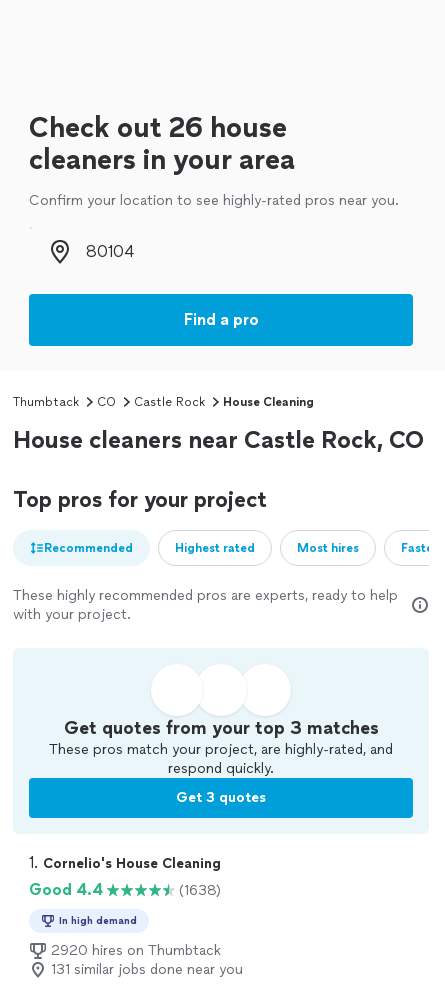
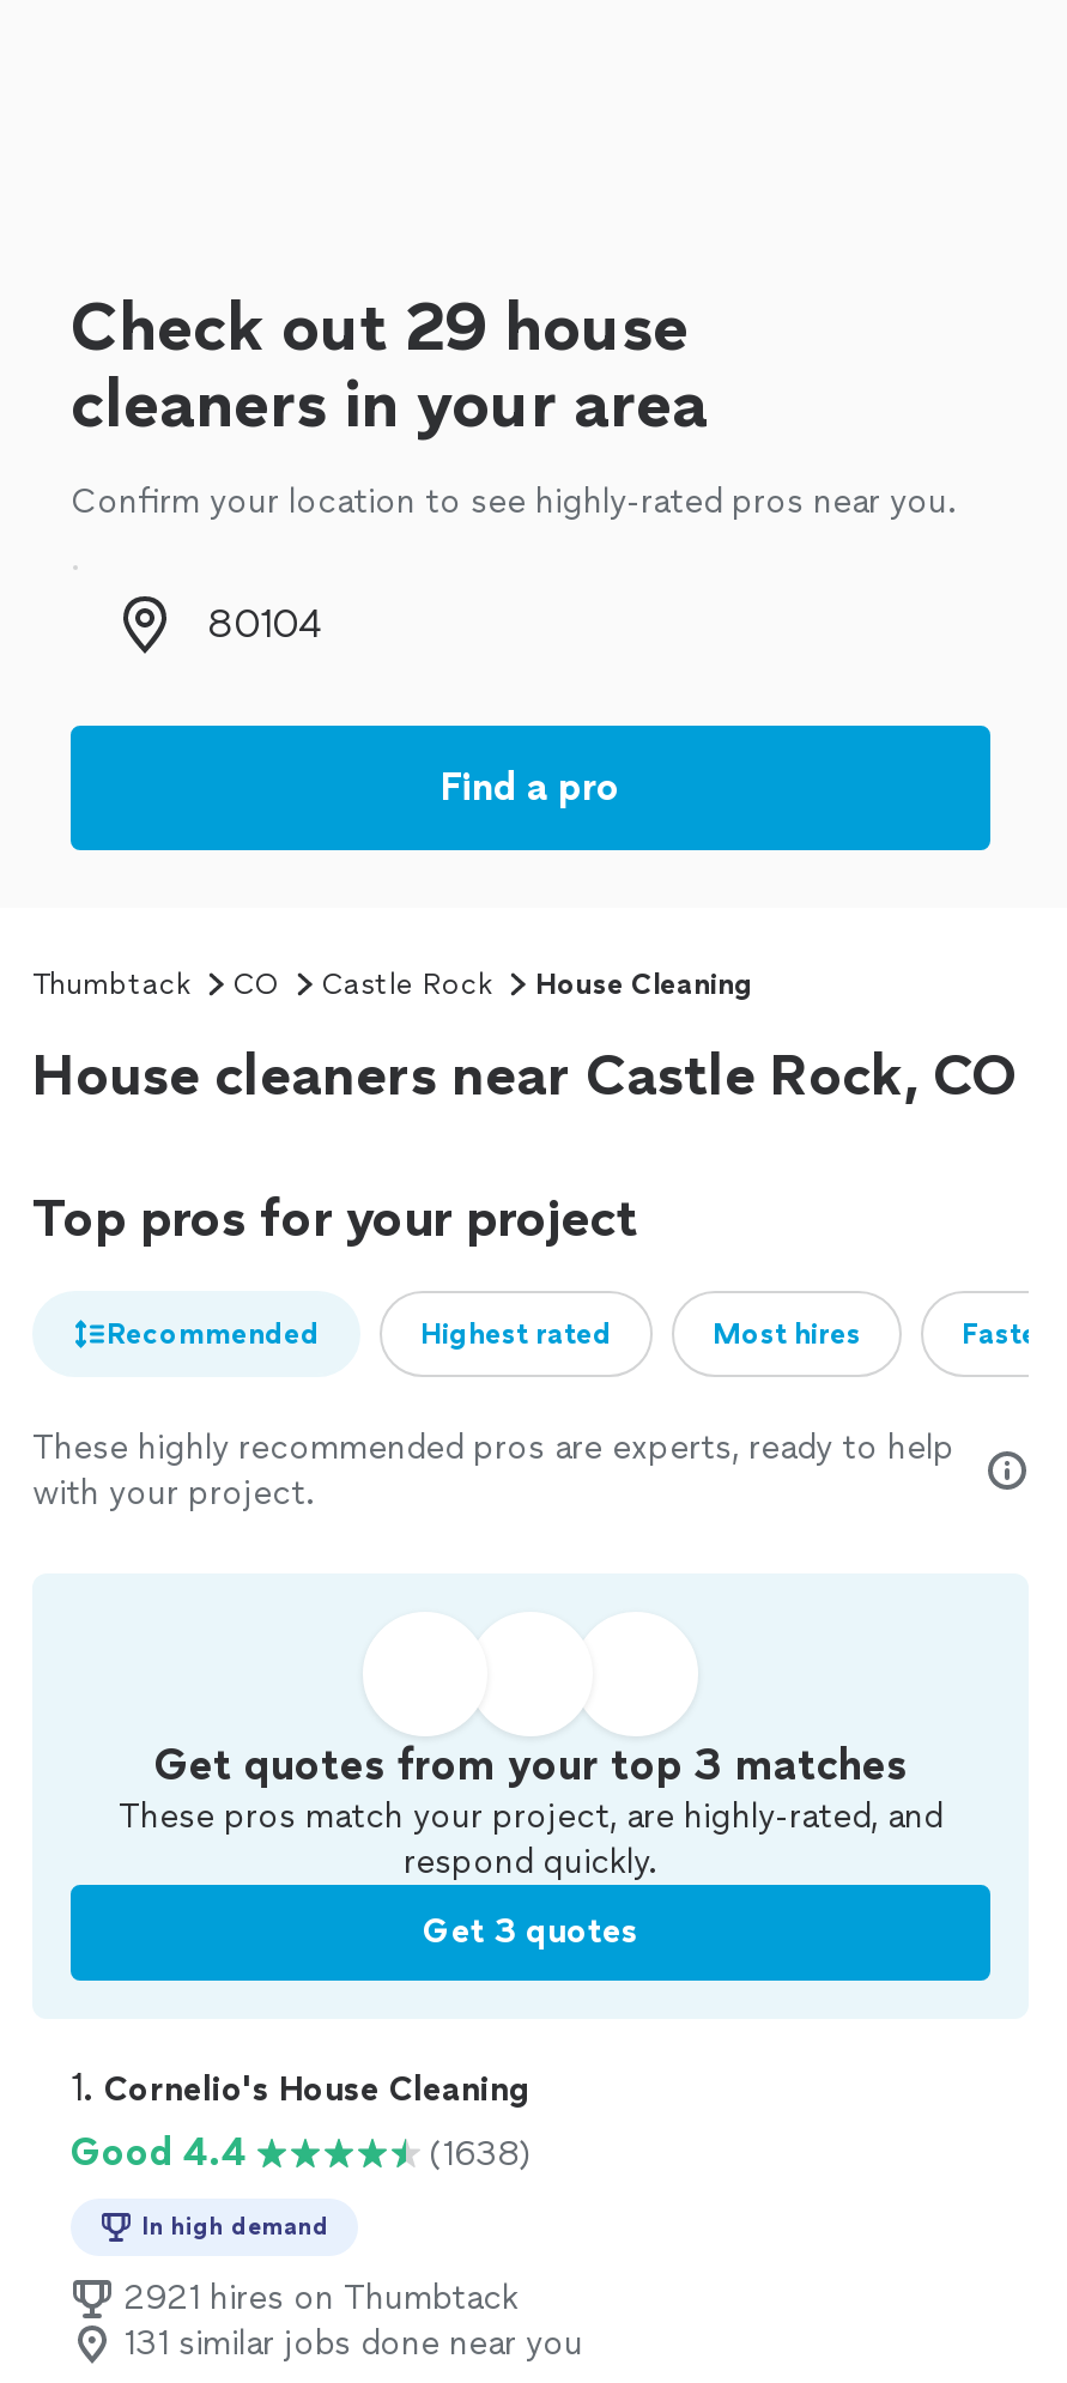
- Check out 26 house
+ Check out 29 house

- 2920 hires on Thumbtack
+ 2921 hires on Thumbtack
